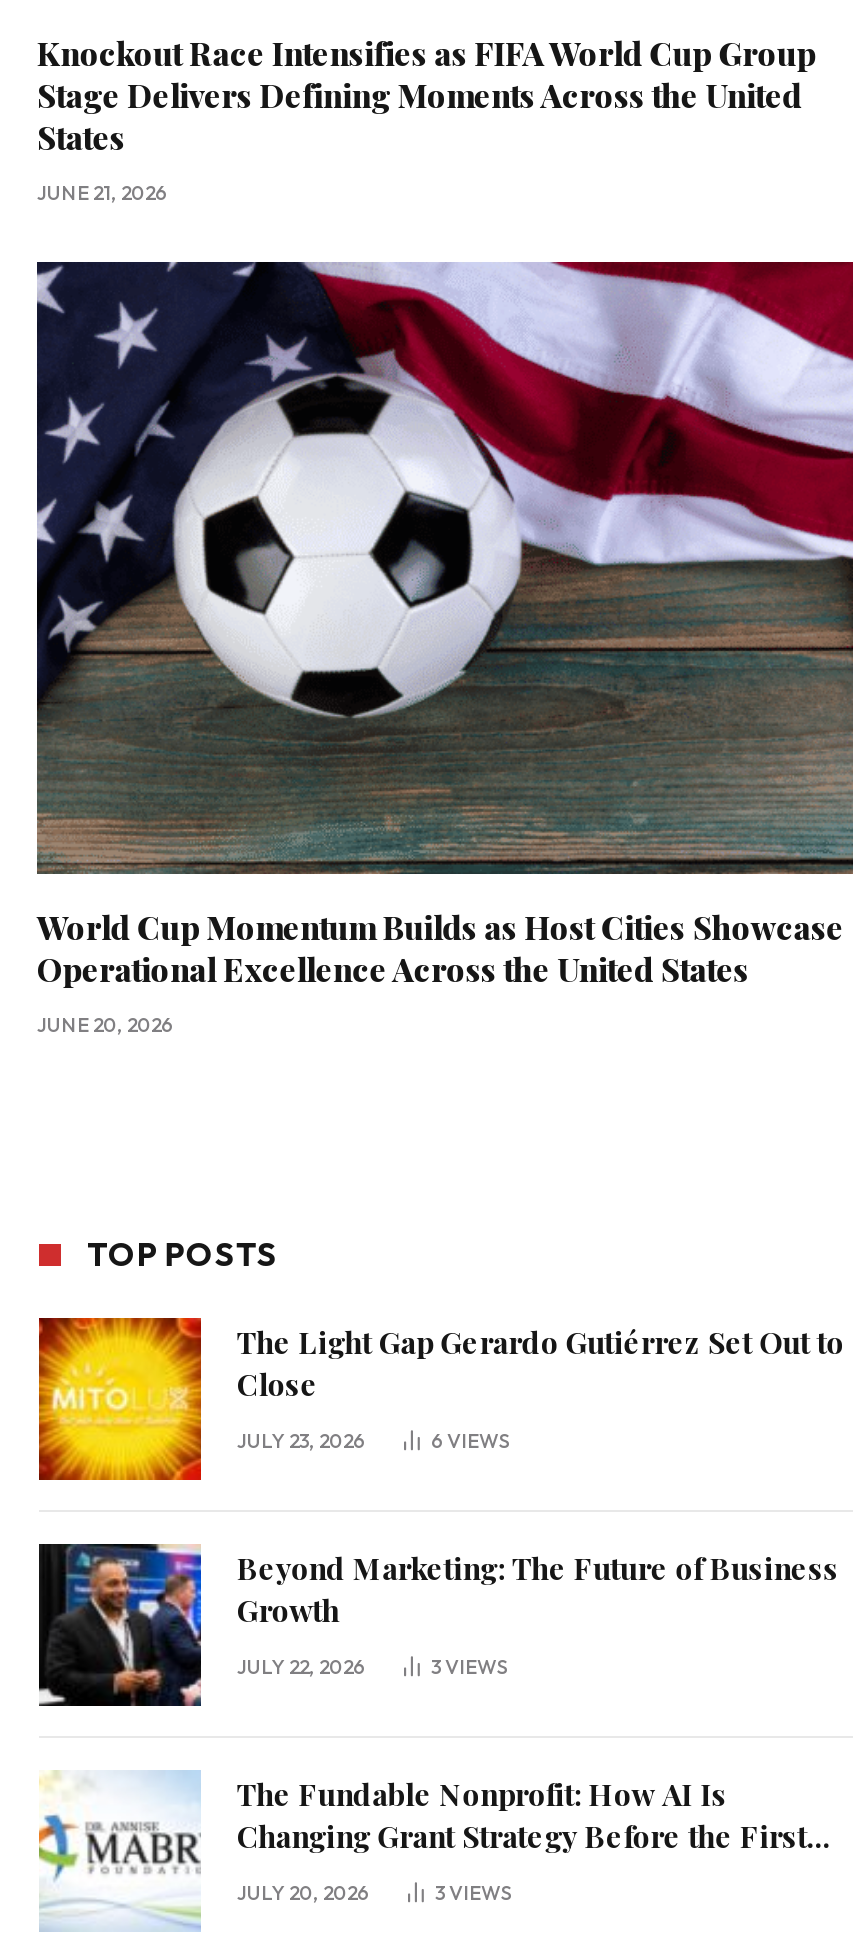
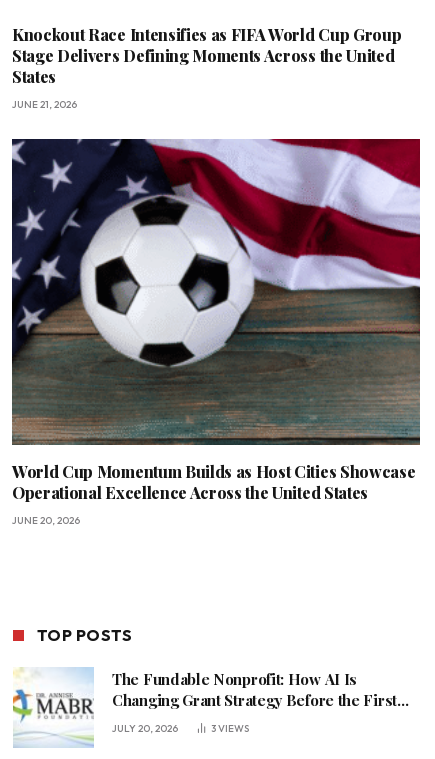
- [image]
- The Light Gap Gerardo Gutiérrez Set Out to
- Close
- JULY 23, 2026
- 6 VIEWS
- Beyond Marketing: The Future of Business
- Growth
- JULY 22, 2026
- 3 VIEWS

- [image]
